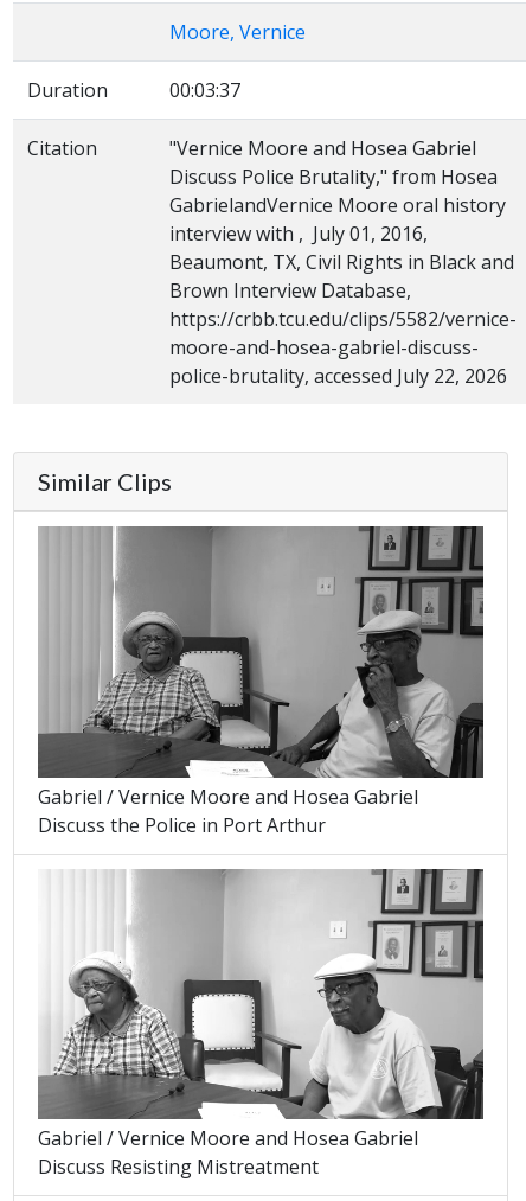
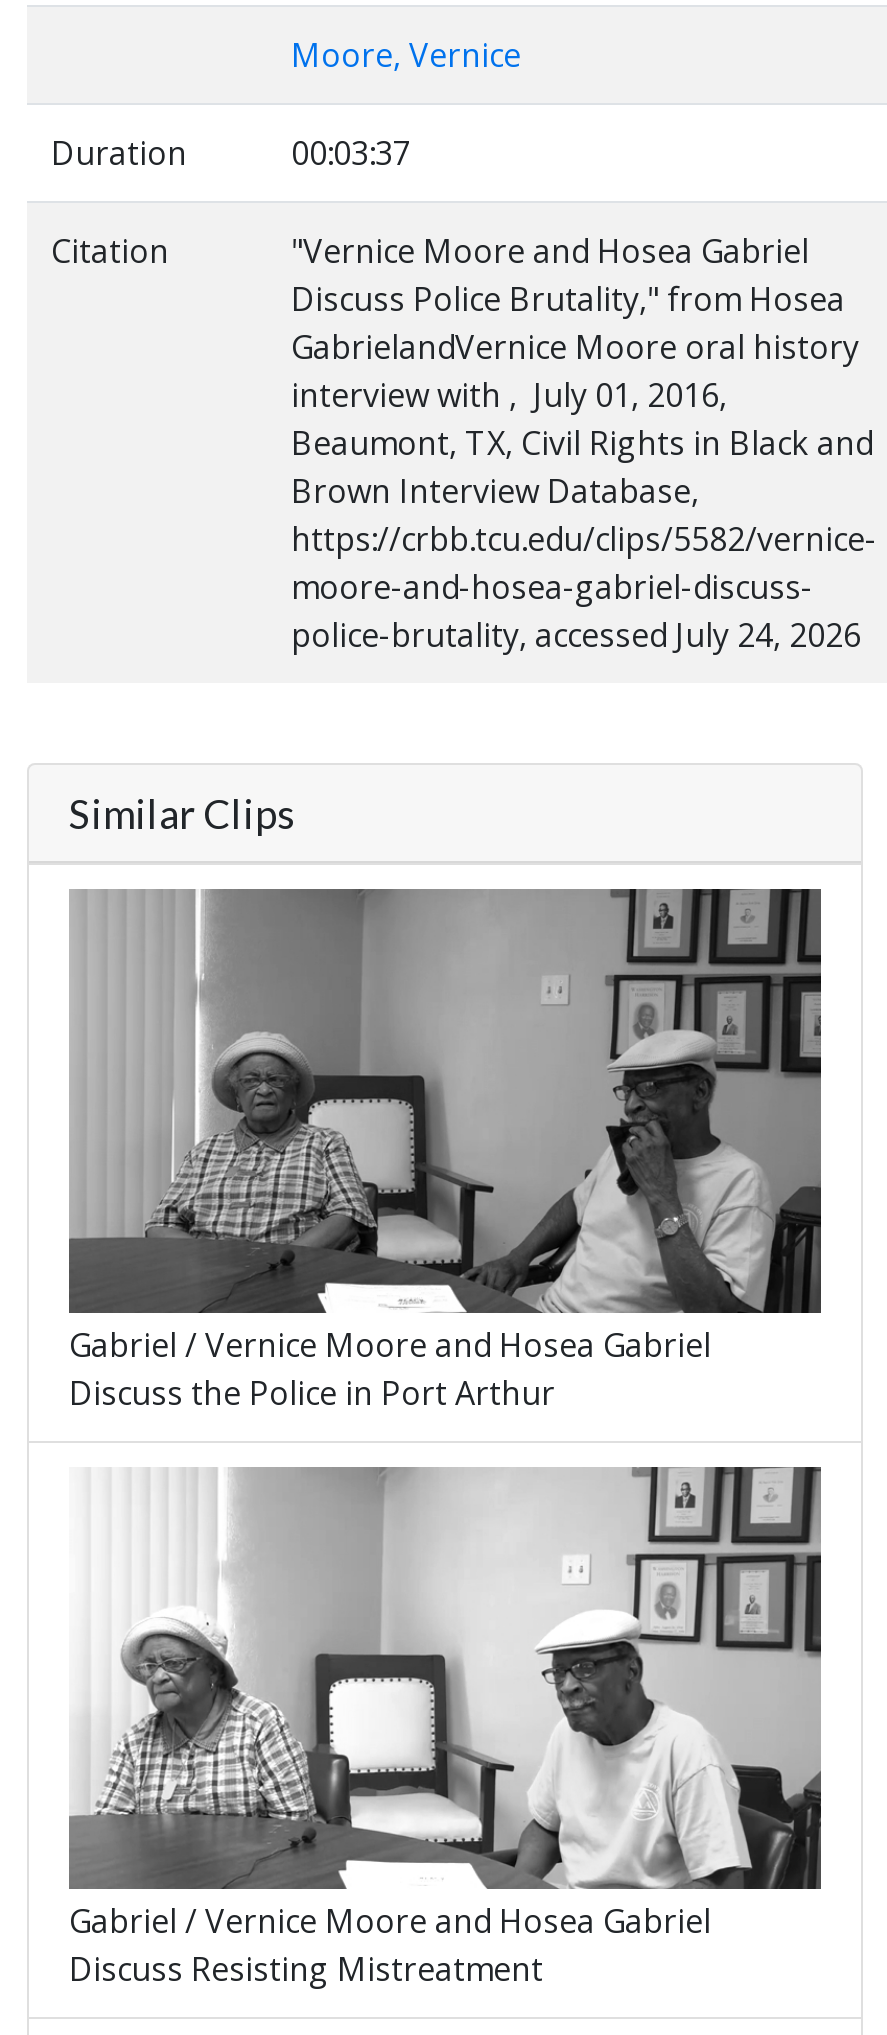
- police-brutality, accessed July 22, 2026
+ police-brutality, accessed July 24, 2026
